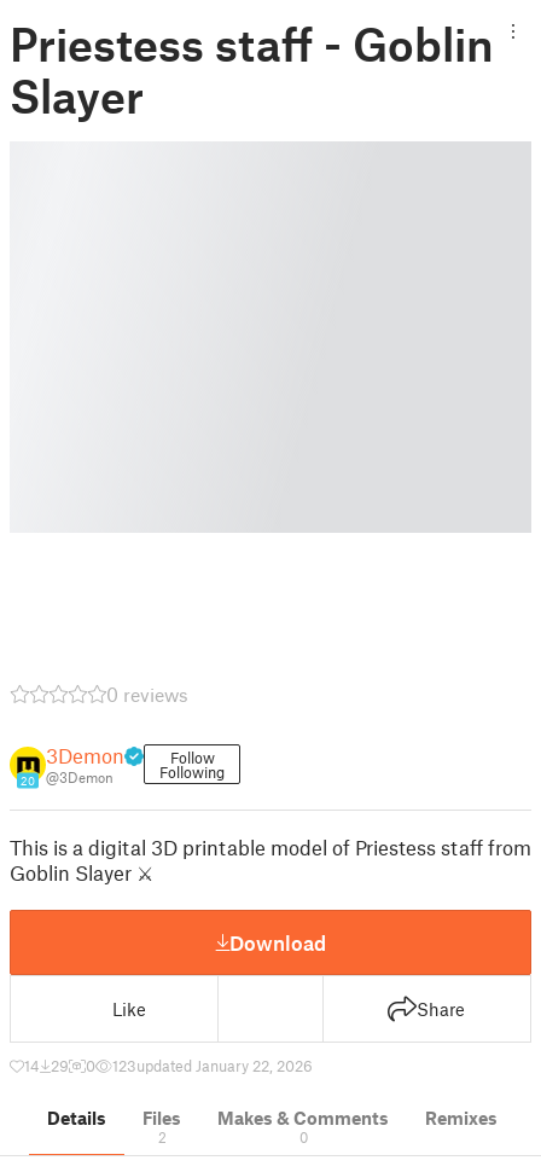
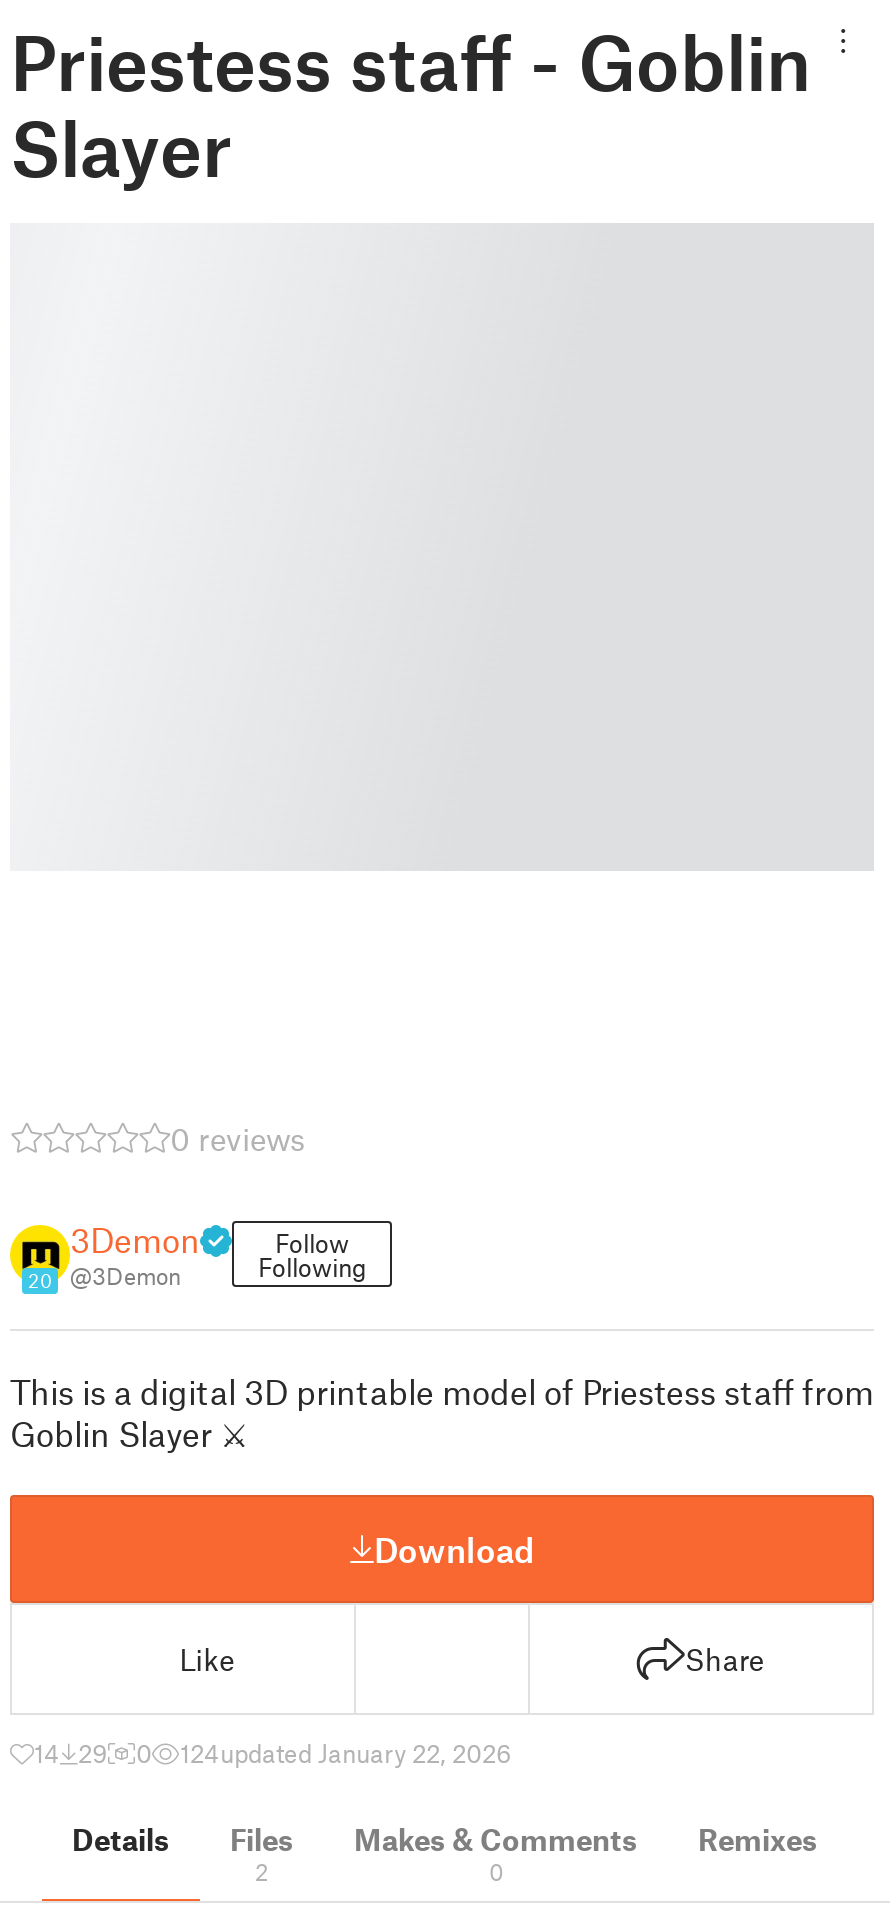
- 123updated January 22, 2026
+ 124updated January 22, 2026
